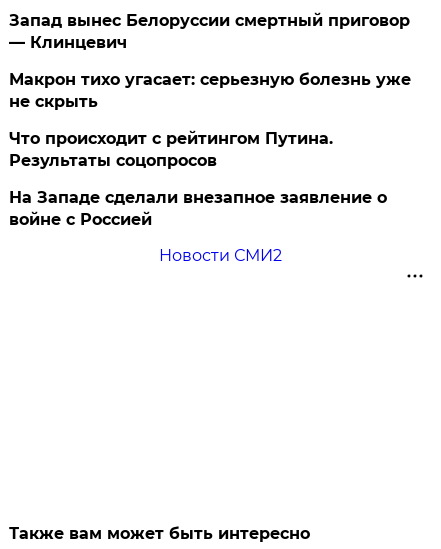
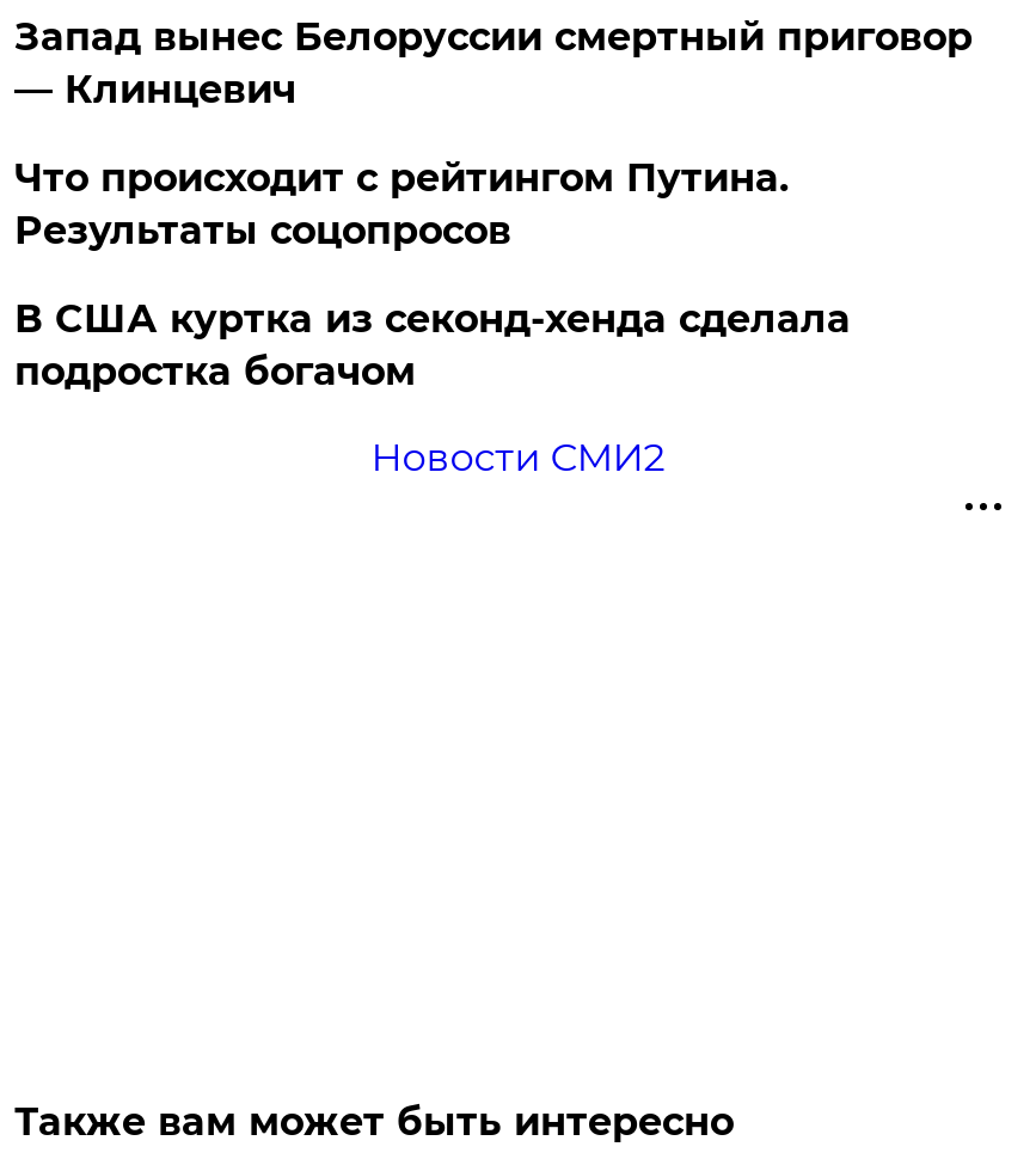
- Макрон тихо угасает: серьезную болезнь уже
- не скрыть

- На Западе сделали внезапное заявление о
- войне с Россией
+ В США куртка из секонд-хенда сделала
+ подростка богачом
